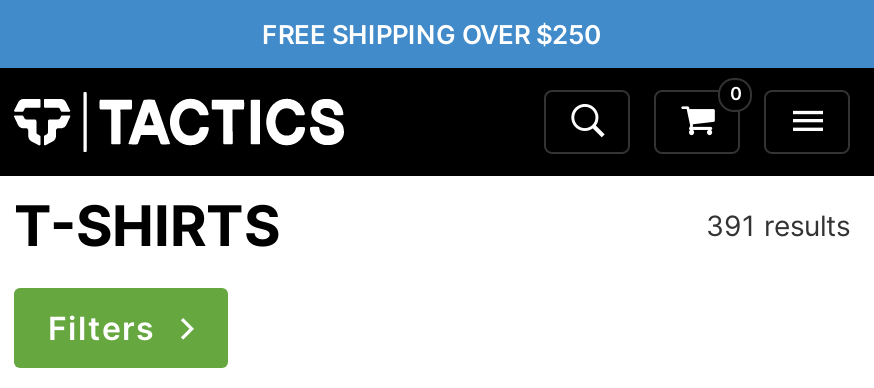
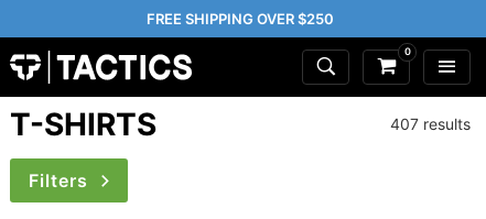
- 391 results
+ 407 results
